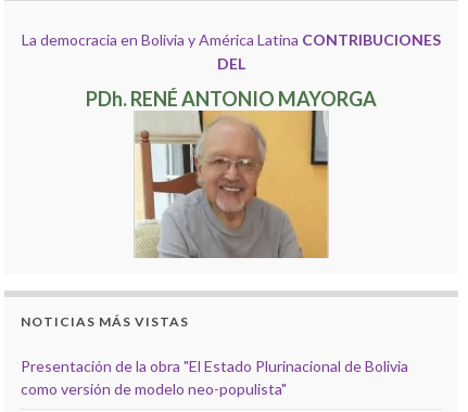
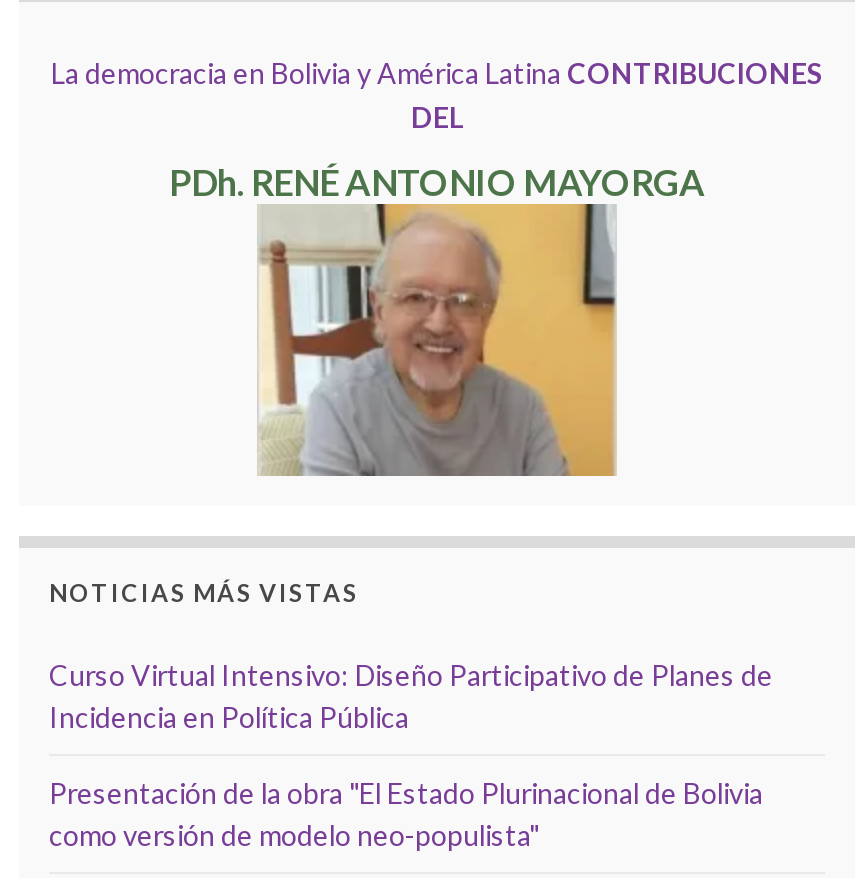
+ Curso Virtual Intensivo: Diseño Participativo de Planes de
+ Incidencia en Política Pública
